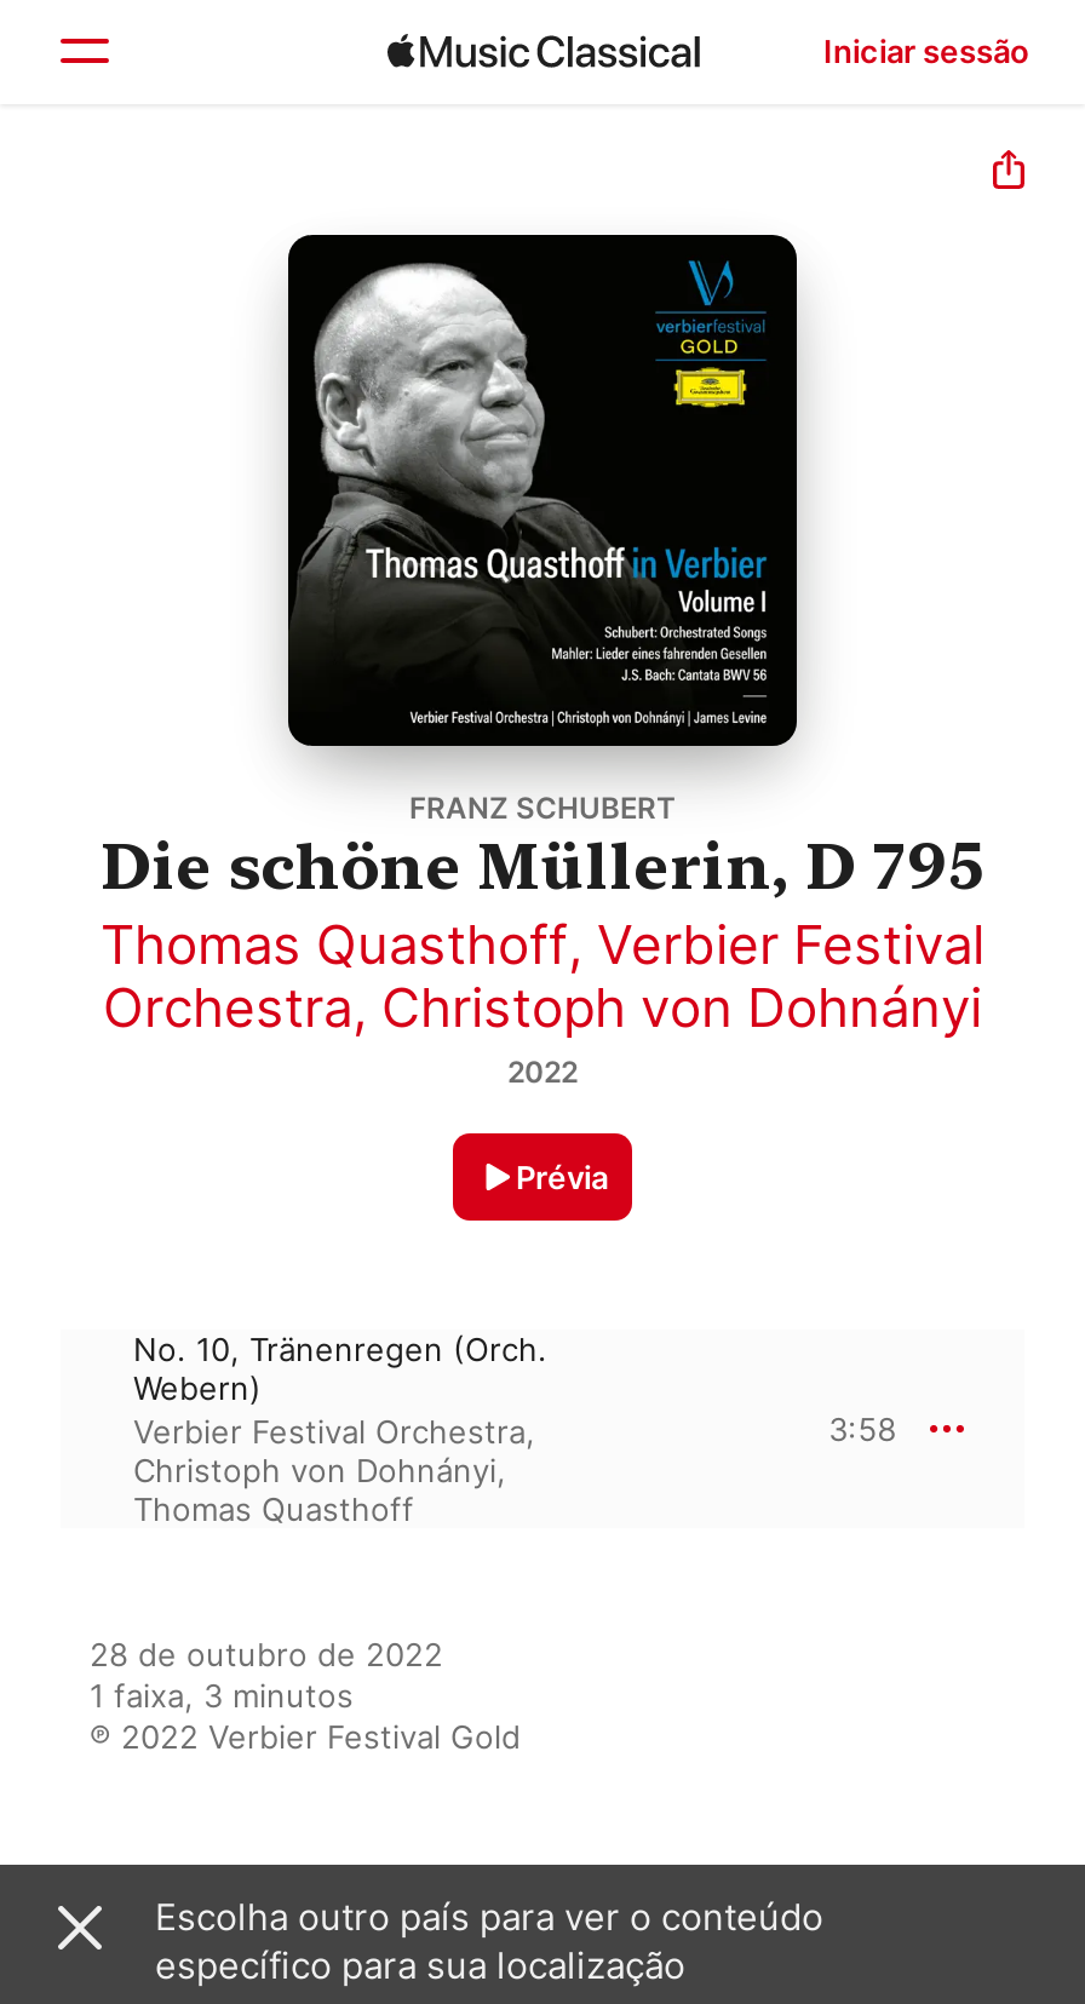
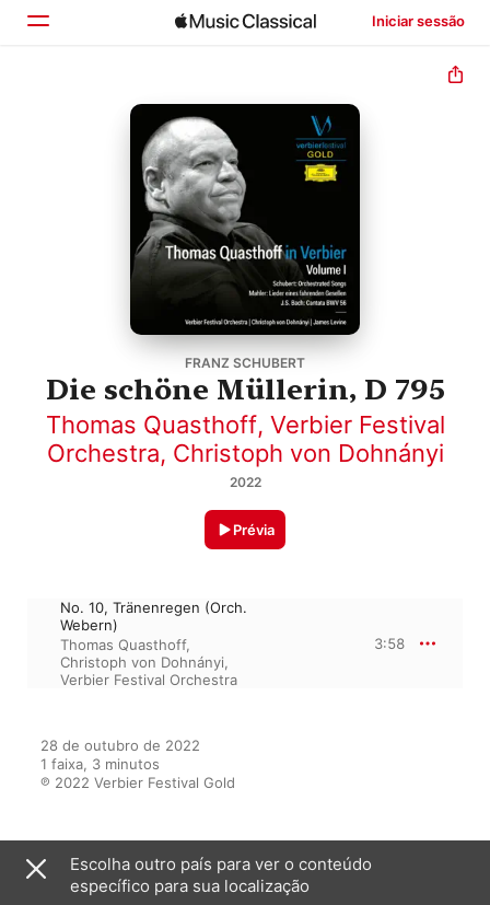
- Verbier Festival Orchestra,
+ Thomas Quasthoff,

- Thomas Quasthoff
+ Verbier Festival Orchestra
